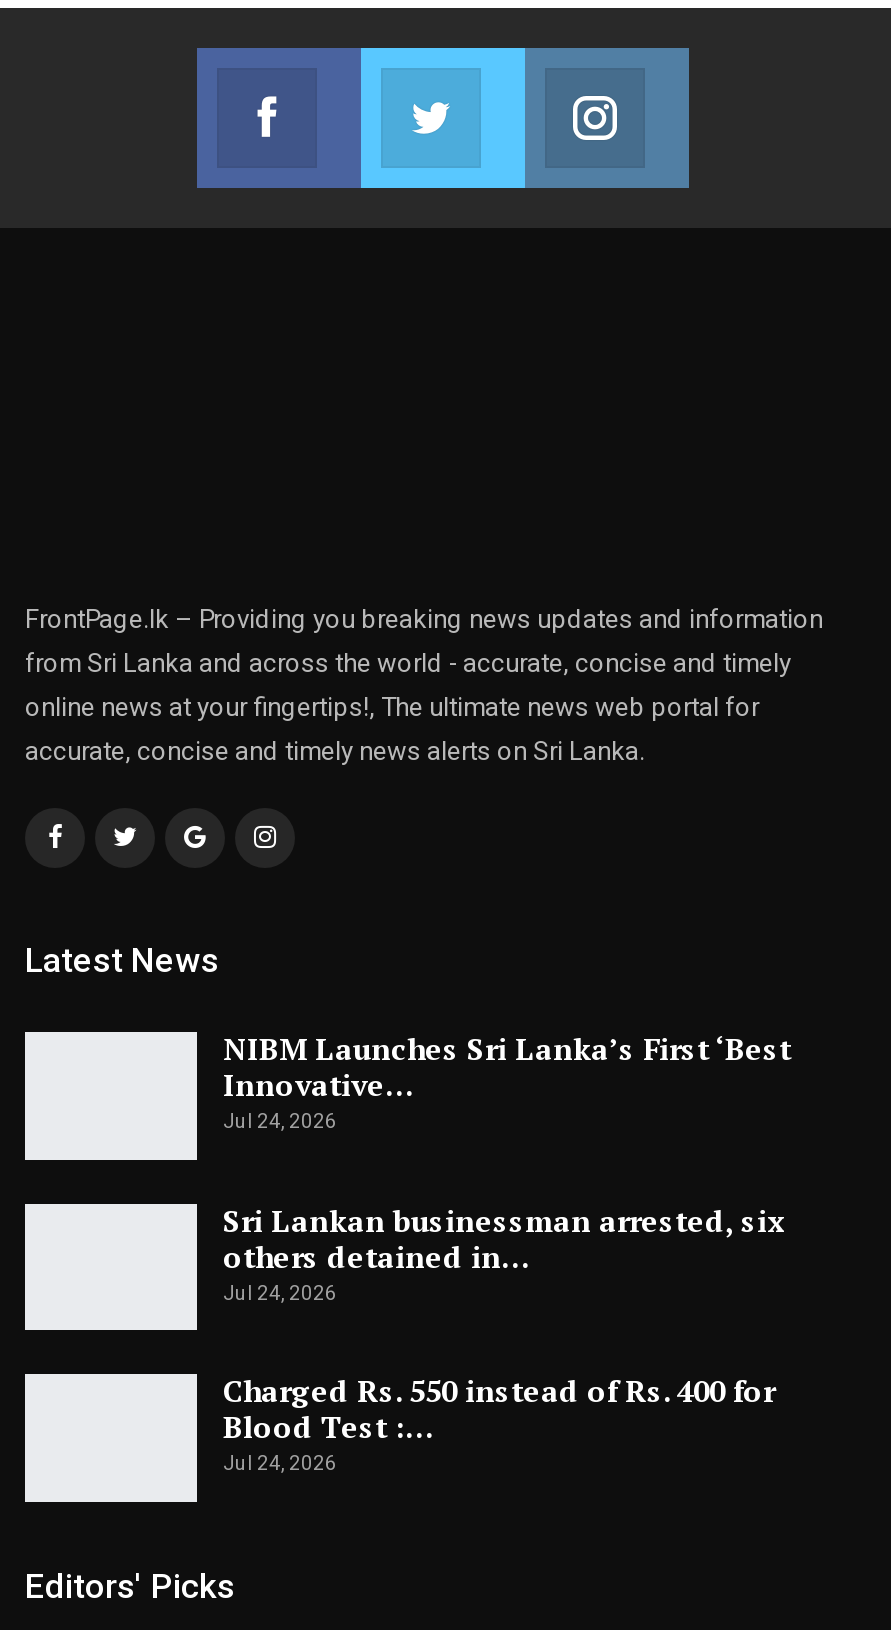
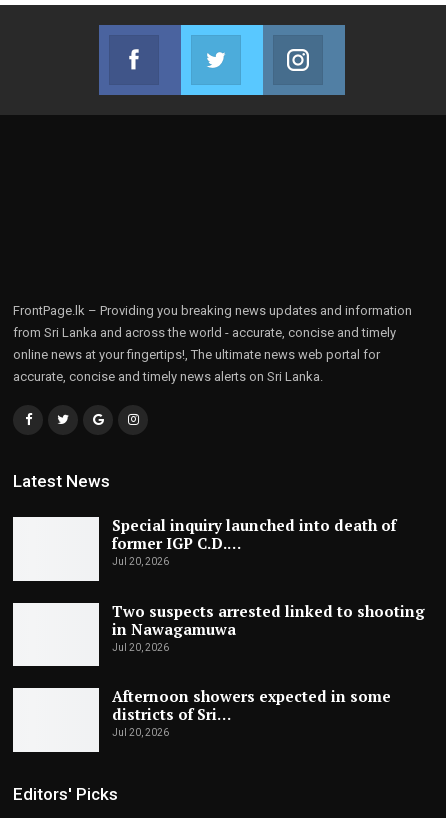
- NIBM Launches Sri Lanka’s First ‘Best
- Innovative…
- Jul 24, 2026
+ Special inquiry launched into death of
+ former IGP C.D.…
+ Jul 20, 2026

- Sri Lankan businessman arrested, six
- others detained in…
- Jul 24, 2026
+ Two suspects arrested linked to shooting
+ in Nawagamuwa
+ Jul 20, 2026

- Charged Rs. 550 instead of Rs. 400 for
- Blood Test :…
- Jul 24, 2026
+ Afternoon showers expected in some
+ districts of Sri…
+ Jul 20, 2026
